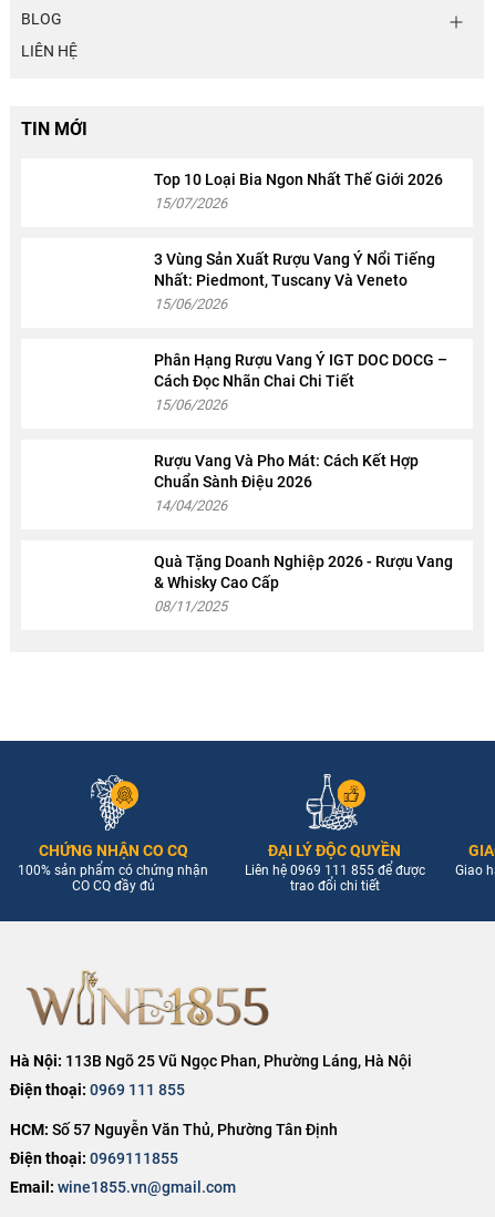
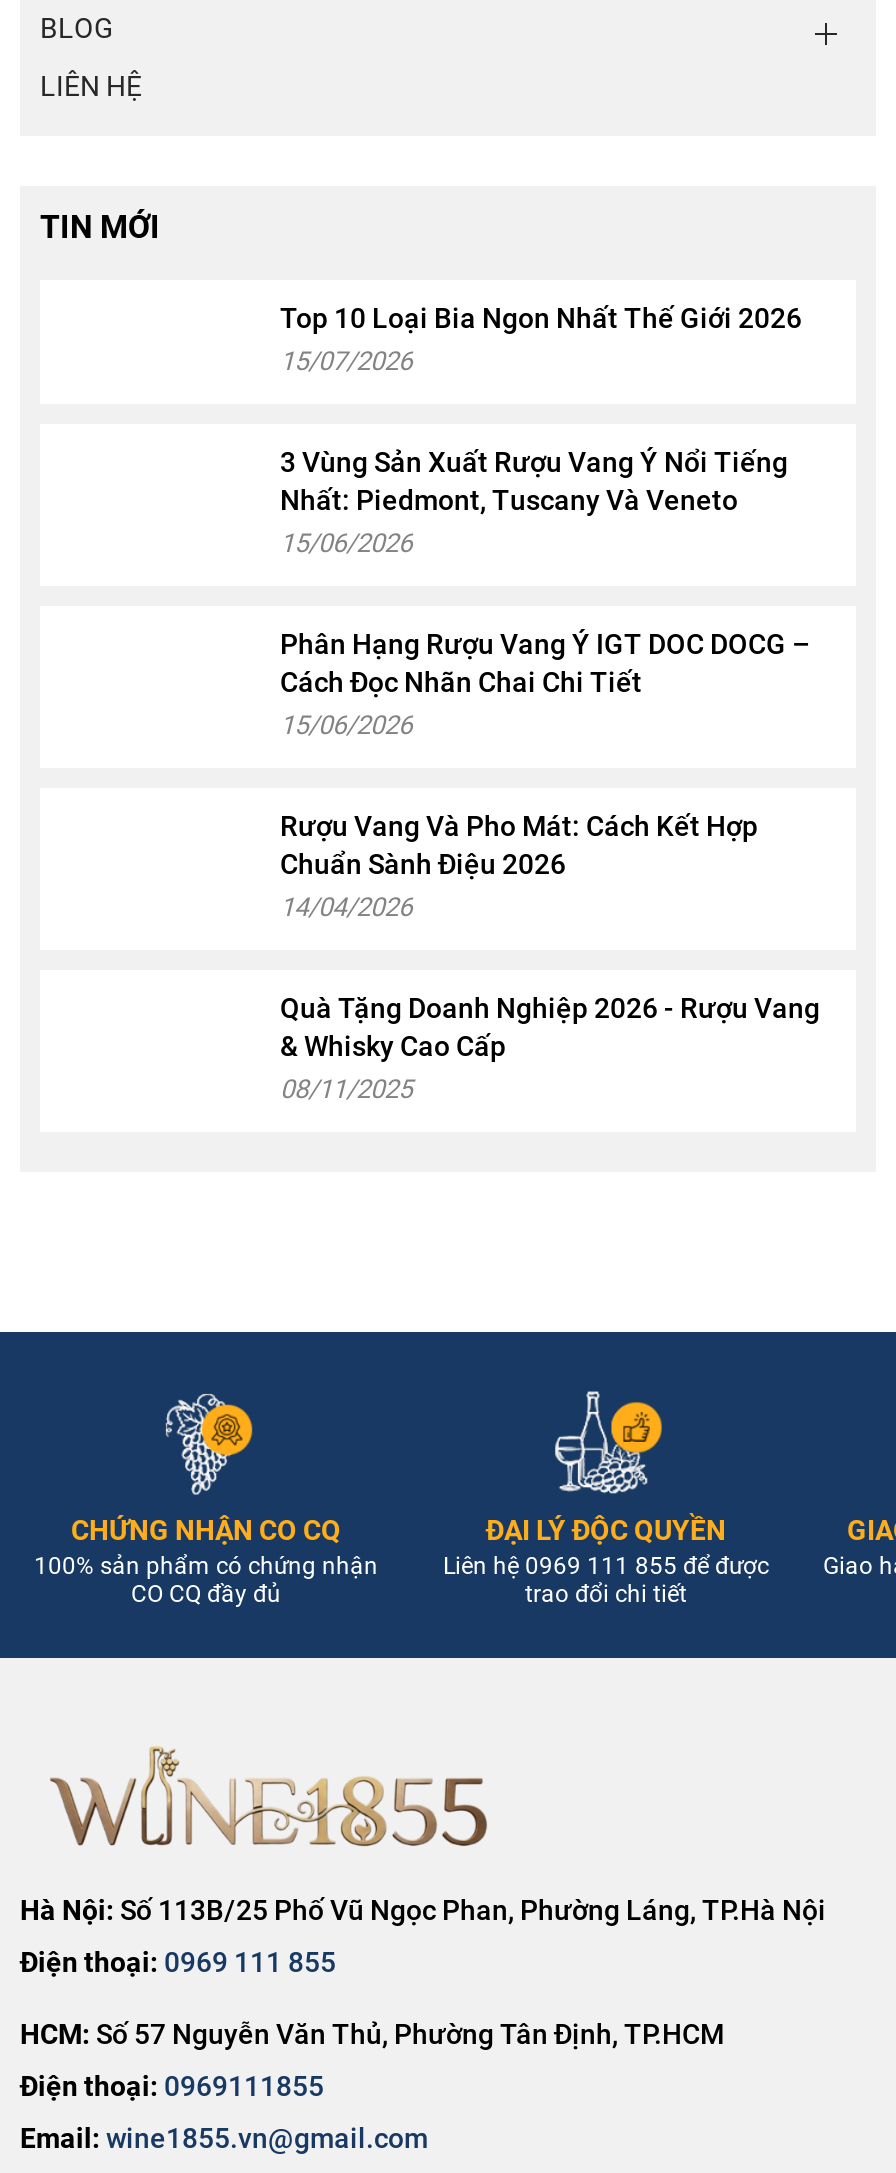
- Hà Nội: 113B Ngõ 25 Vũ Ngọc Phan, Phường Láng, Hà Nội
+ Hà Nội: Số 113B/25 Phố Vũ Ngọc Phan, Phường Láng, TP.Hà Nội

- HCM: Số 57 Nguyễn Văn Thủ, Phường Tân Định
+ HCM: Số 57 Nguyễn Văn Thủ, Phường Tân Định, TP.HCM
